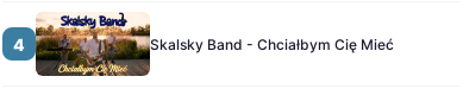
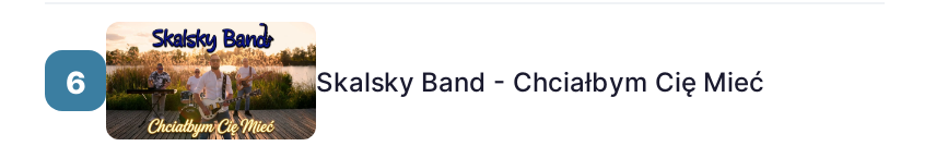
- 4
+ 6
